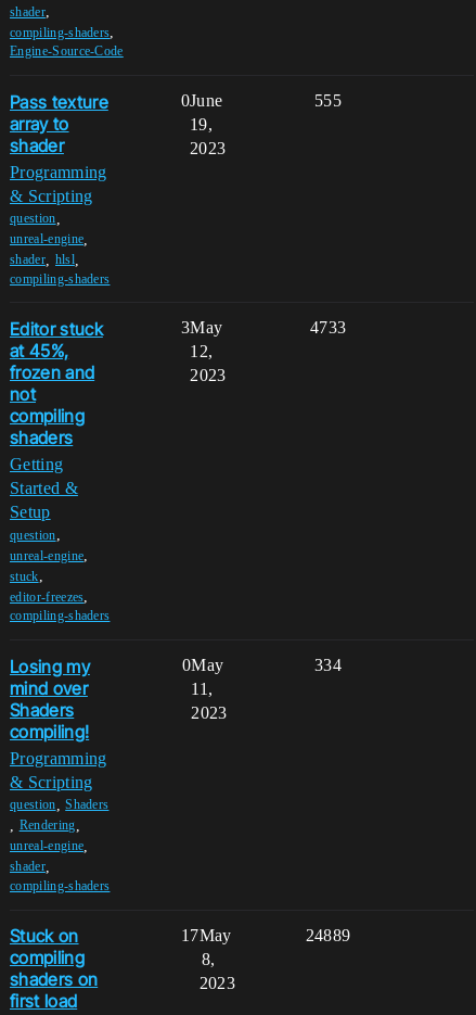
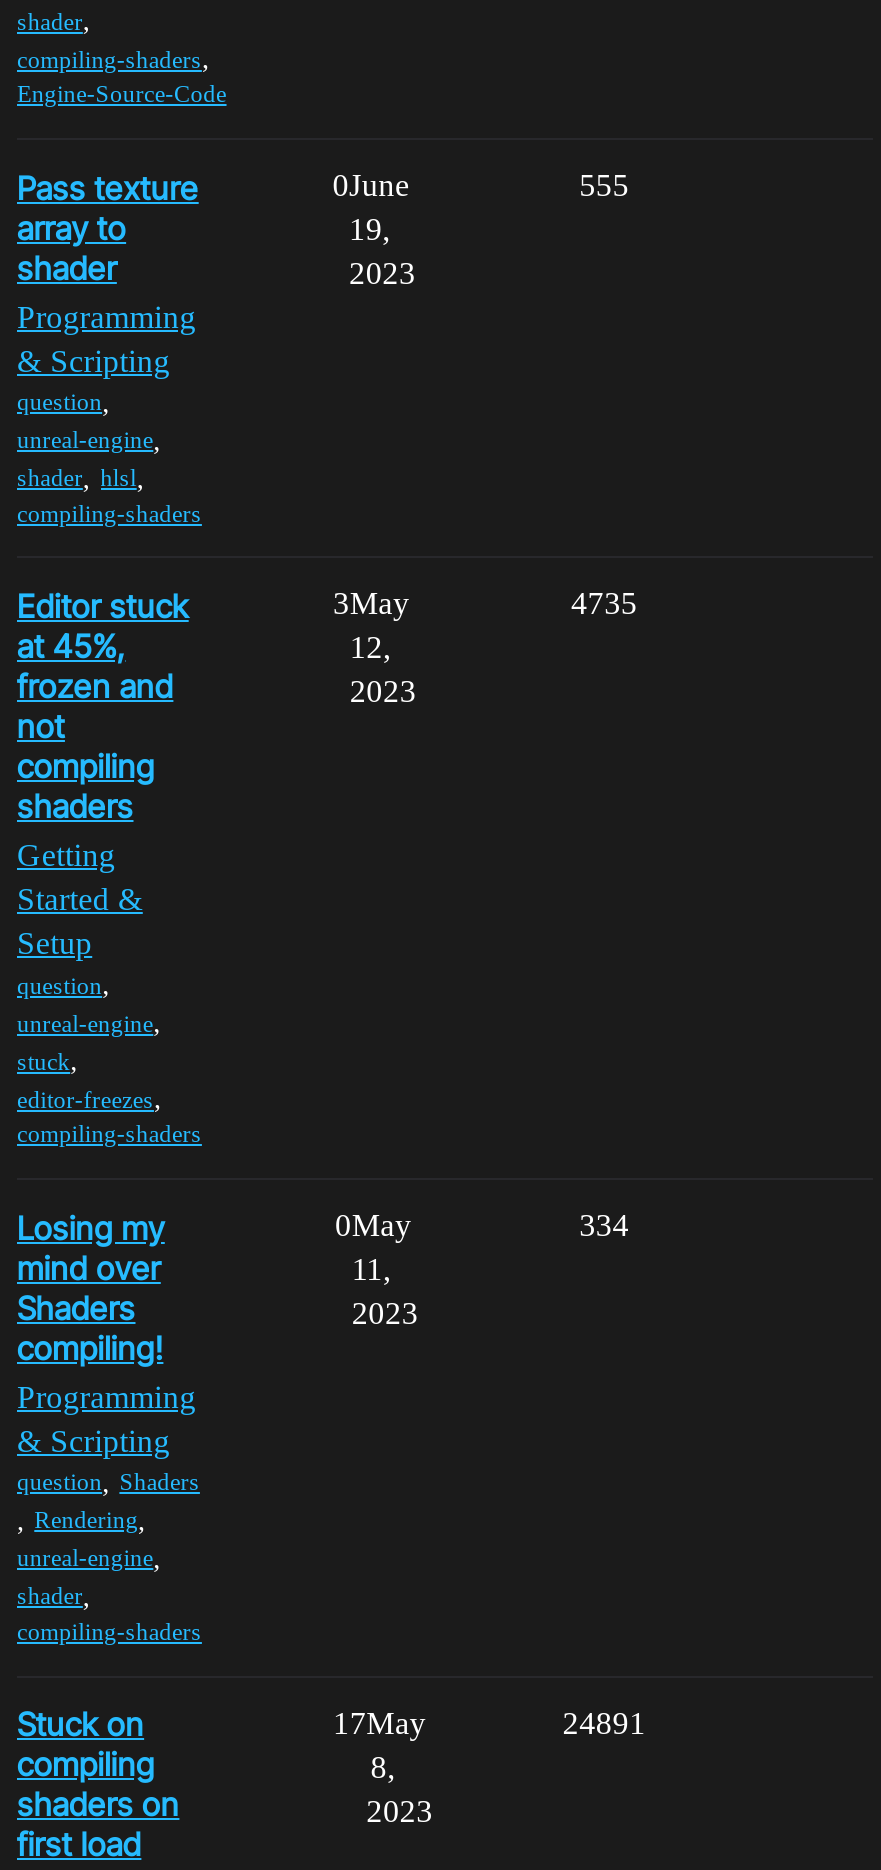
- 4733
+ 4735

- 24889
+ 24891
